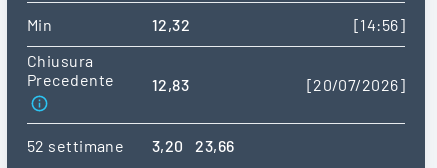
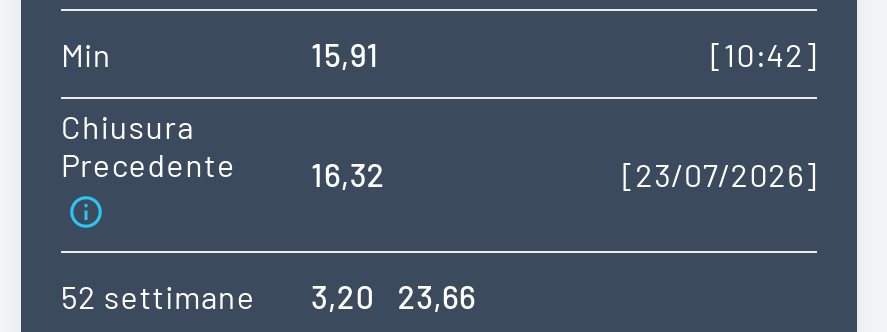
- 12,32
+ 15,91

- [14:56]
+ [10:42]

- Precedente 12,83
+ Precedente 16,32

- [20/07/2026]
+ [23/07/2026]
